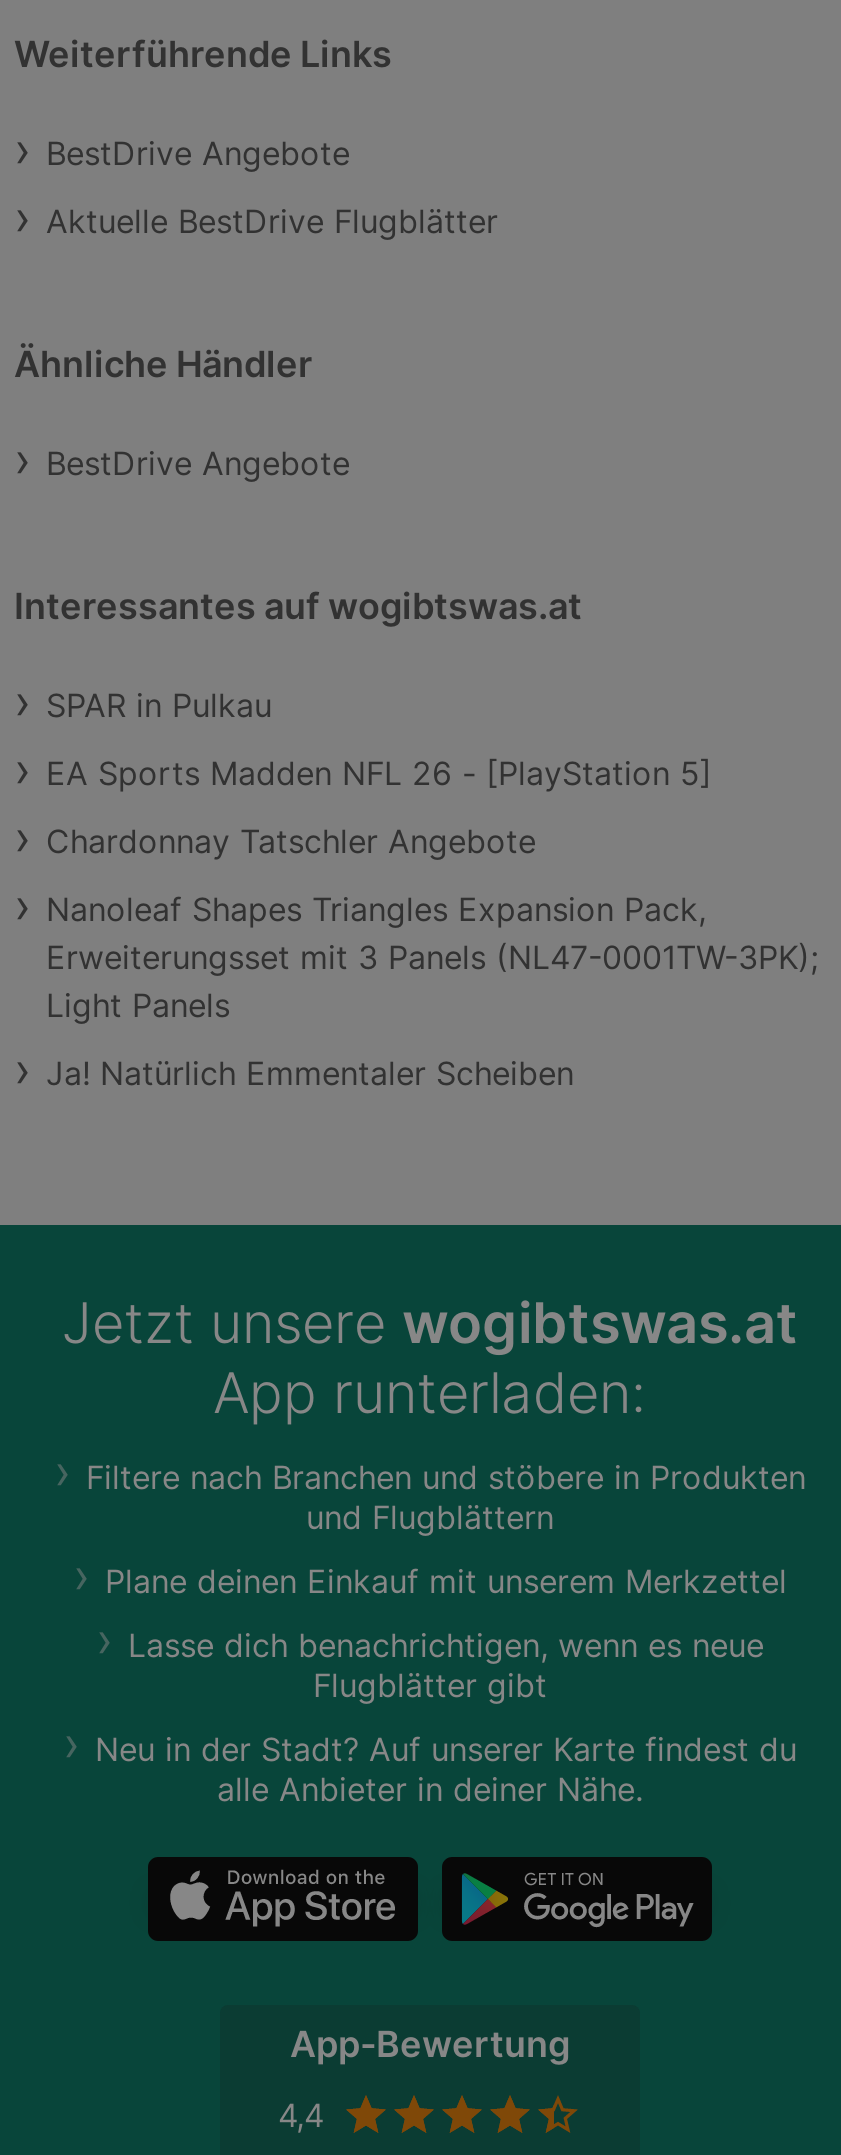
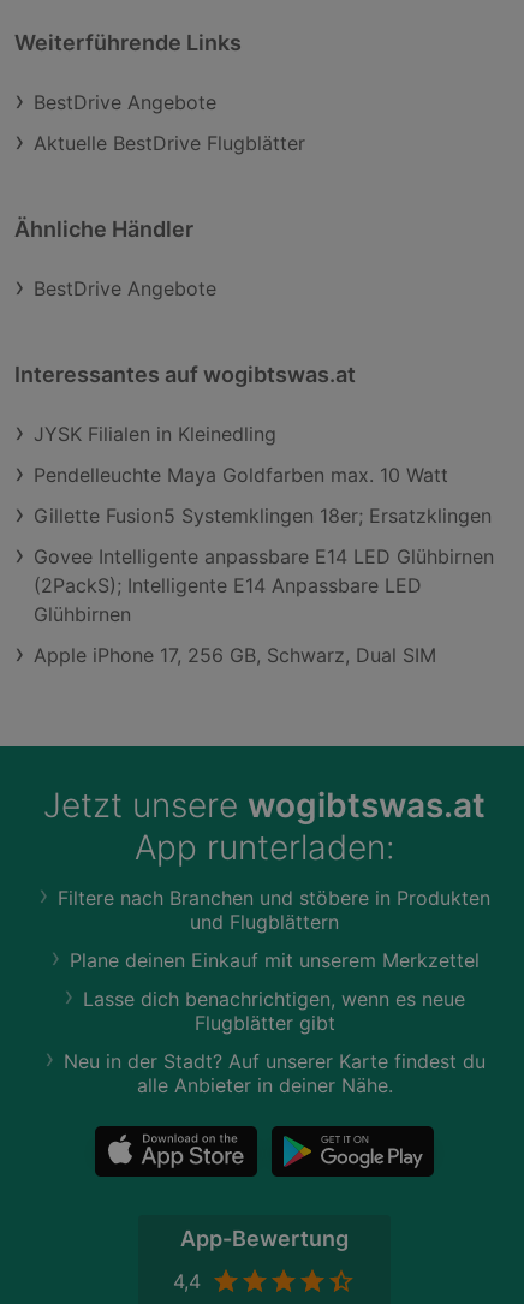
- SPAR in Pulkau
+ JYSK Filialen in Kleinedling

- EA Sports Madden NFL 26 - [PlayStation 5]
+ Pendelleuchte Maya Goldfarben max. 10 Watt

- Chardonnay Tatschler Angebote
+ Gillette Fusion5 Systemklingen 18er; Ersatzklingen

- Nanoleaf Shapes Triangles Expansion Pack,
- Erweiterungsset mit 3 Panels (NL47-0001TW-3PK);
- Light Panels
+ Govee Intelligente anpassbare E14 LED Glühbirnen
+ (2PackS); Intelligente E14 Anpassbare LED
+ Glühbirnen

- Ja! Natürlich Emmentaler Scheiben
+ Apple iPhone 17, 256 GB, Schwarz, Dual SIM
